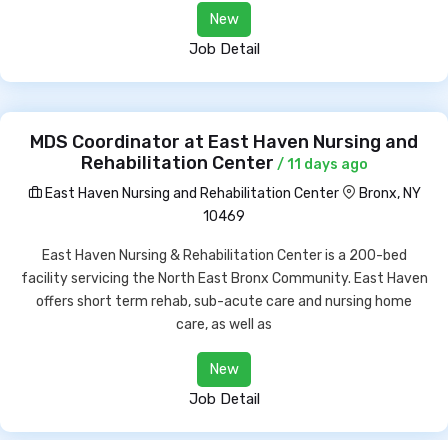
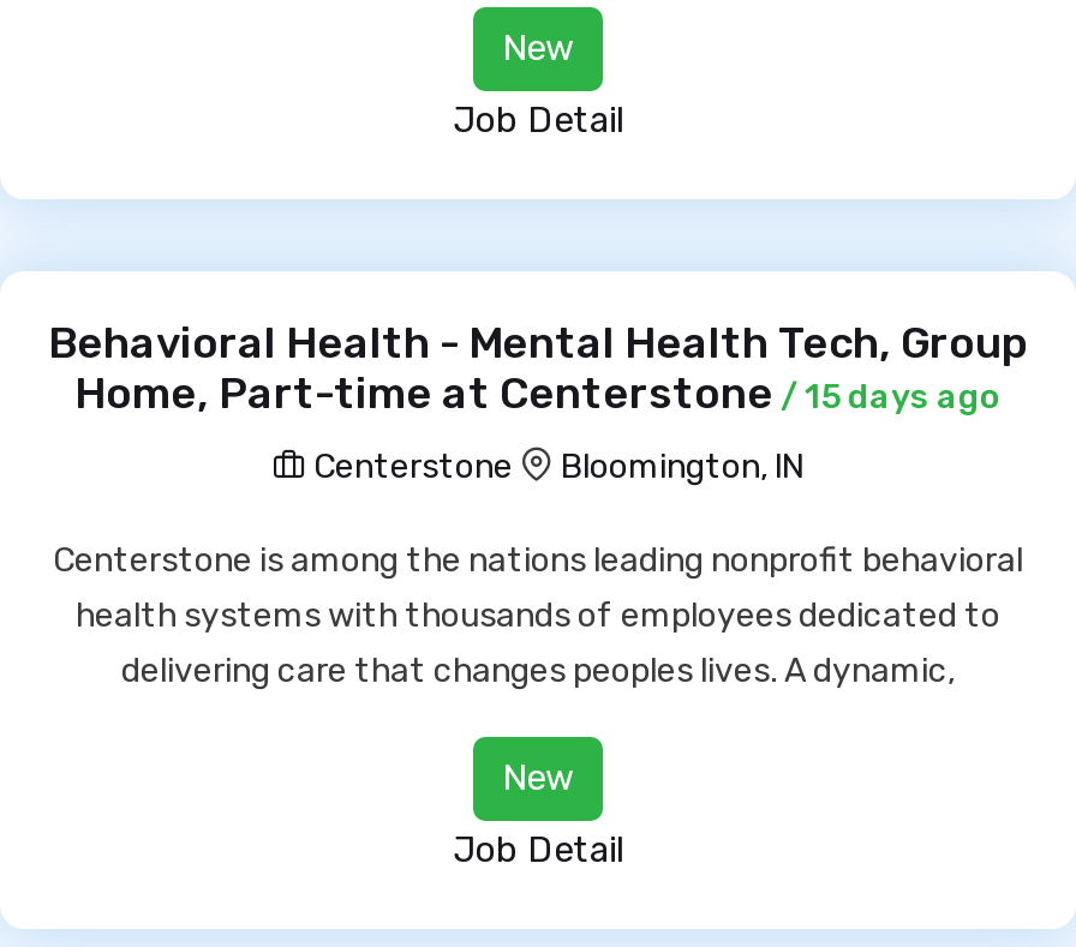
- MDS Coordinator at East Haven Nursing and
- Rehabilitation Center / 11 days ago
+ Behavioral Health - Mental Health Tech, Group
+ Home, Part-time at Centerstone / 15 days ago

- East Haven Nursing and Rehabilitation Center
- Bronx, NY
- 10469
+ Centerstone
+ Bloomington, IN

- East Haven Nursing & Rehabilitation Center is a 200-bed
- facility servicing the North East Bronx Community. East Haven
- offers short term rehab, sub-acute care and nursing home
- care, as well as
+ Centerstone is among the nations leading nonprofit behavioral
+ health systems with thousands of employees dedicated to
+ delivering care that changes peoples lives. A dynamic,
